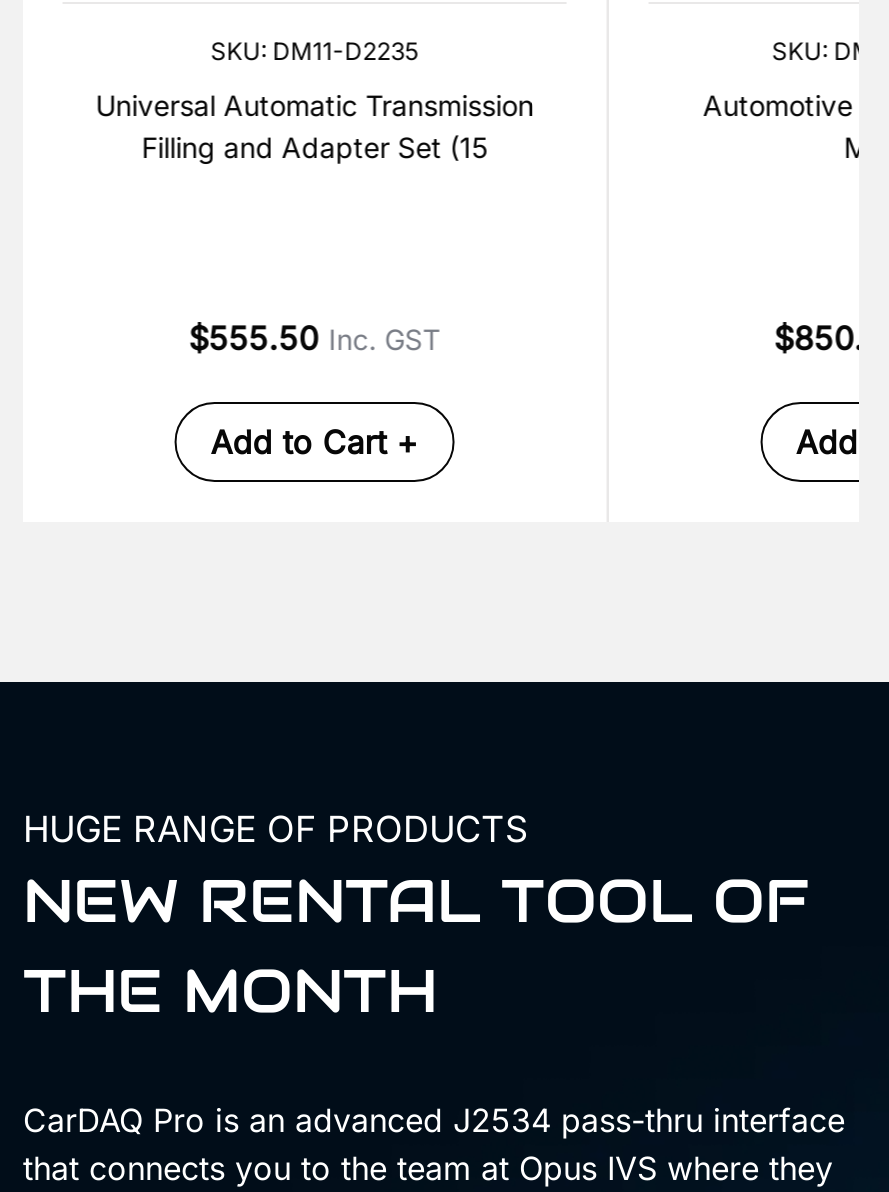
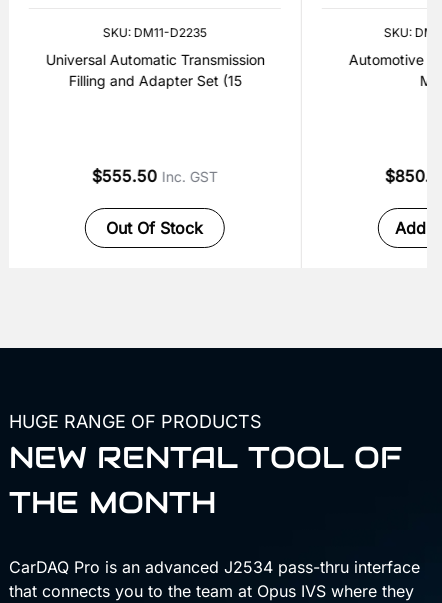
- Add to Cart +
+ Out Of Stock
